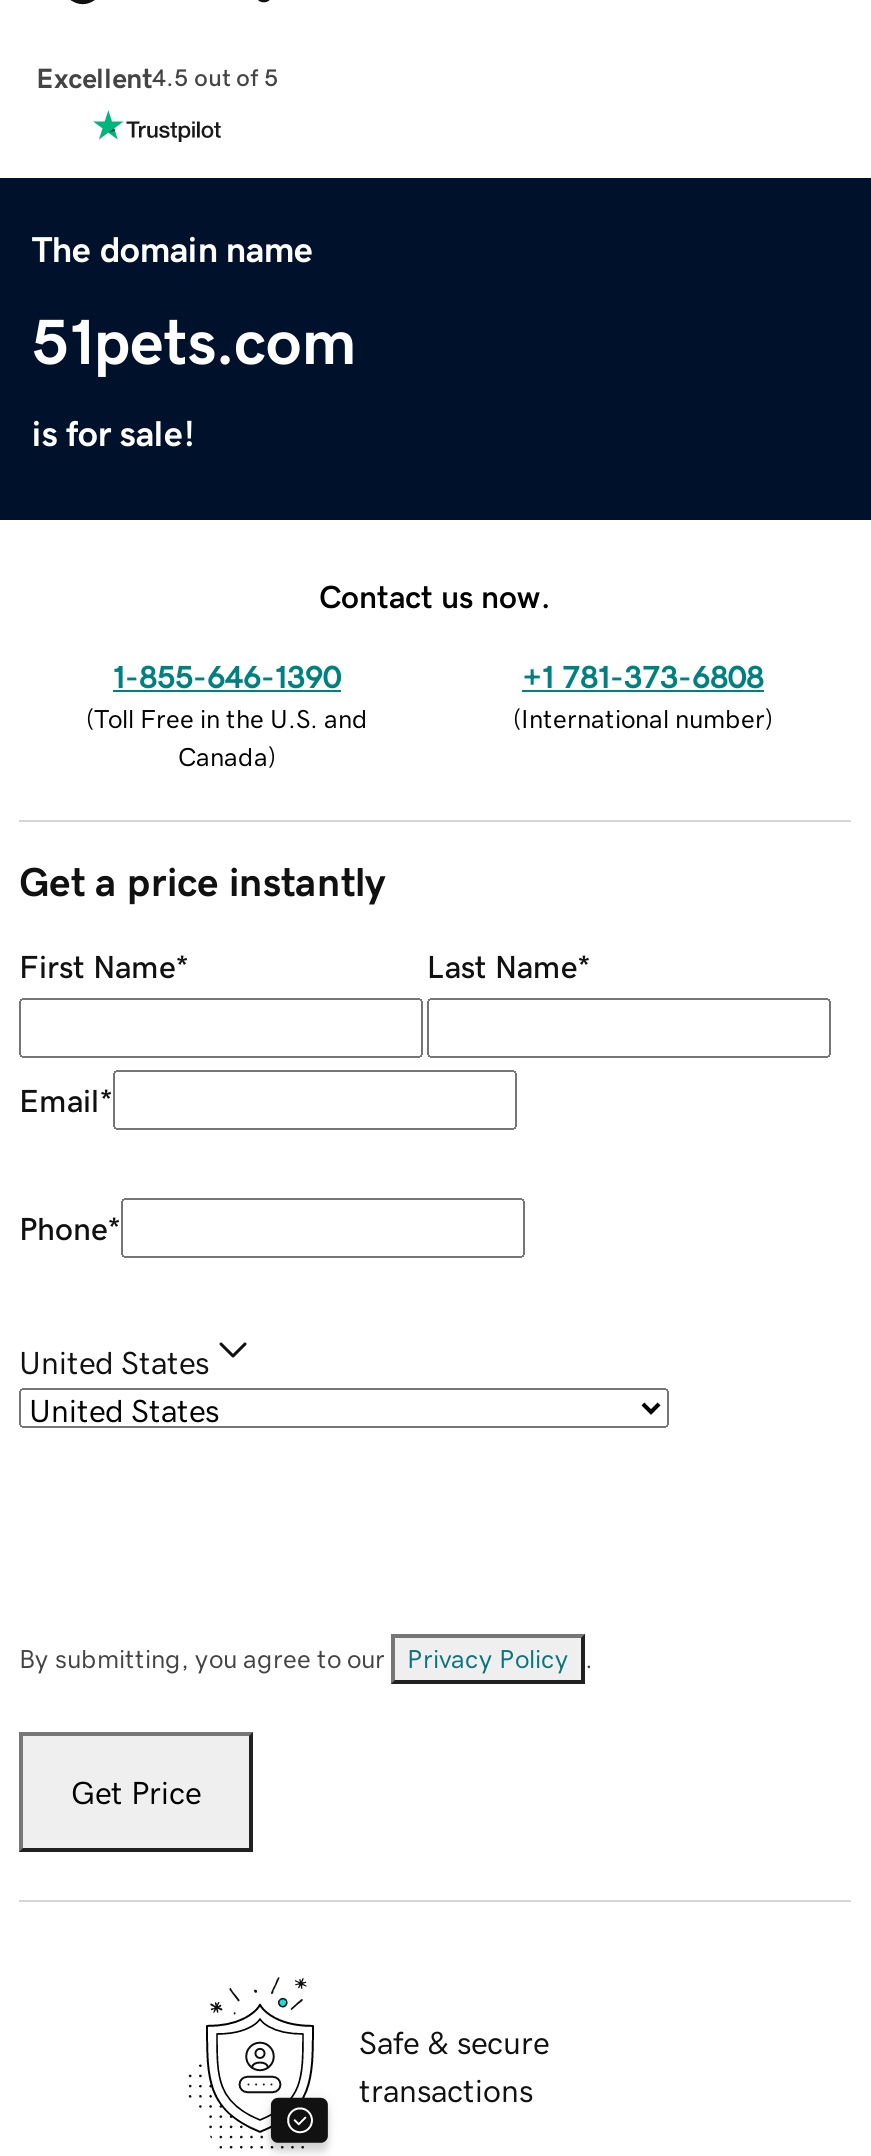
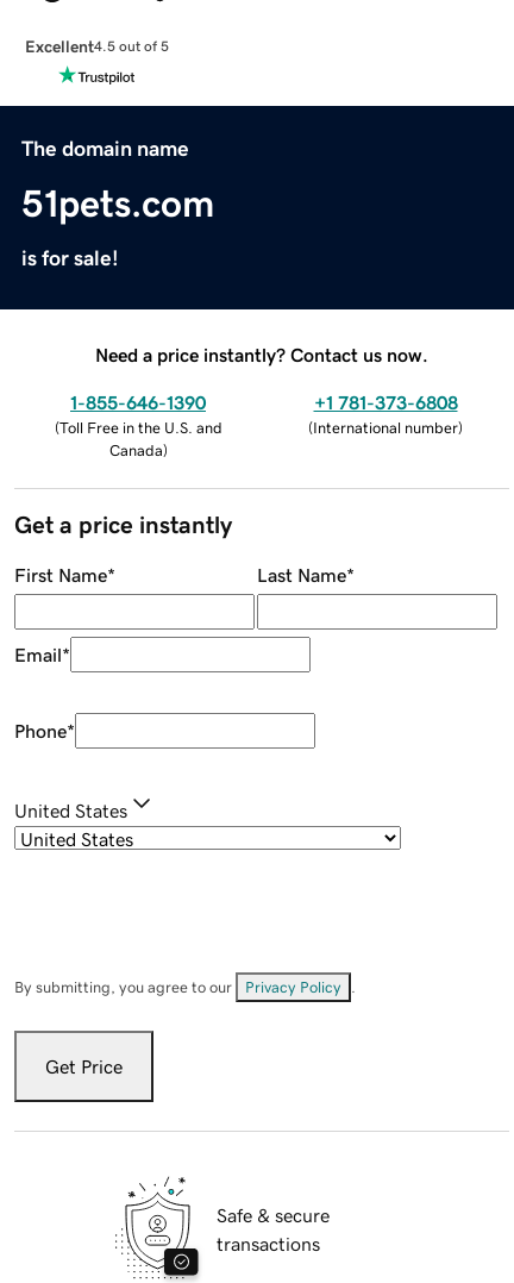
- Contact us now.
+ Need a price instantly? Contact us now.
